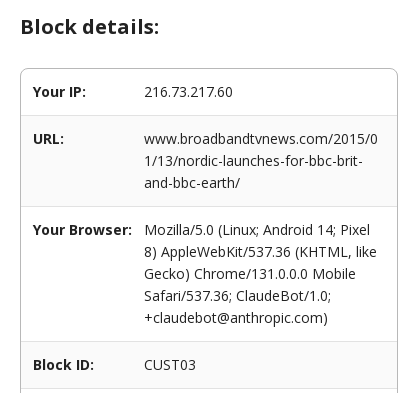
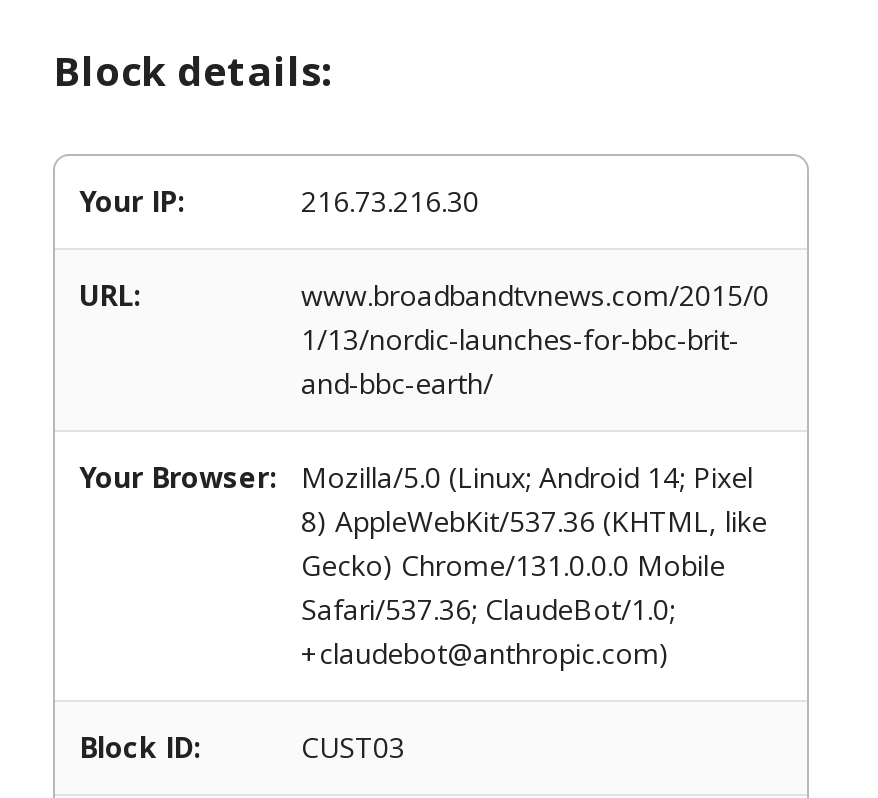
- 216.73.217.60
+ 216.73.216.30
